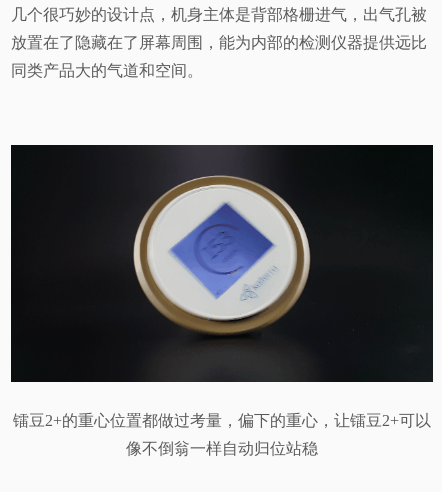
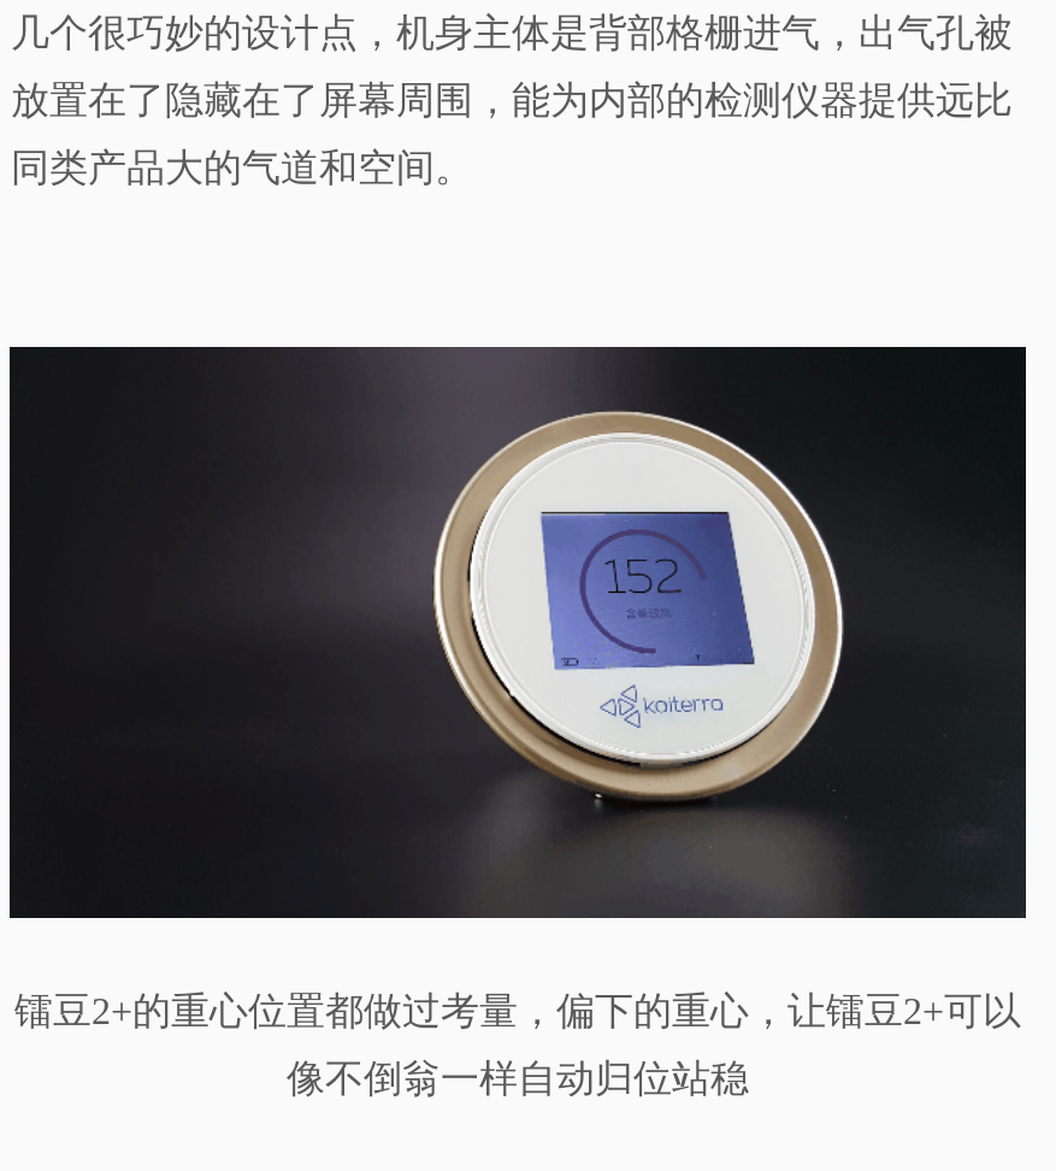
- [image]
+ [image]
